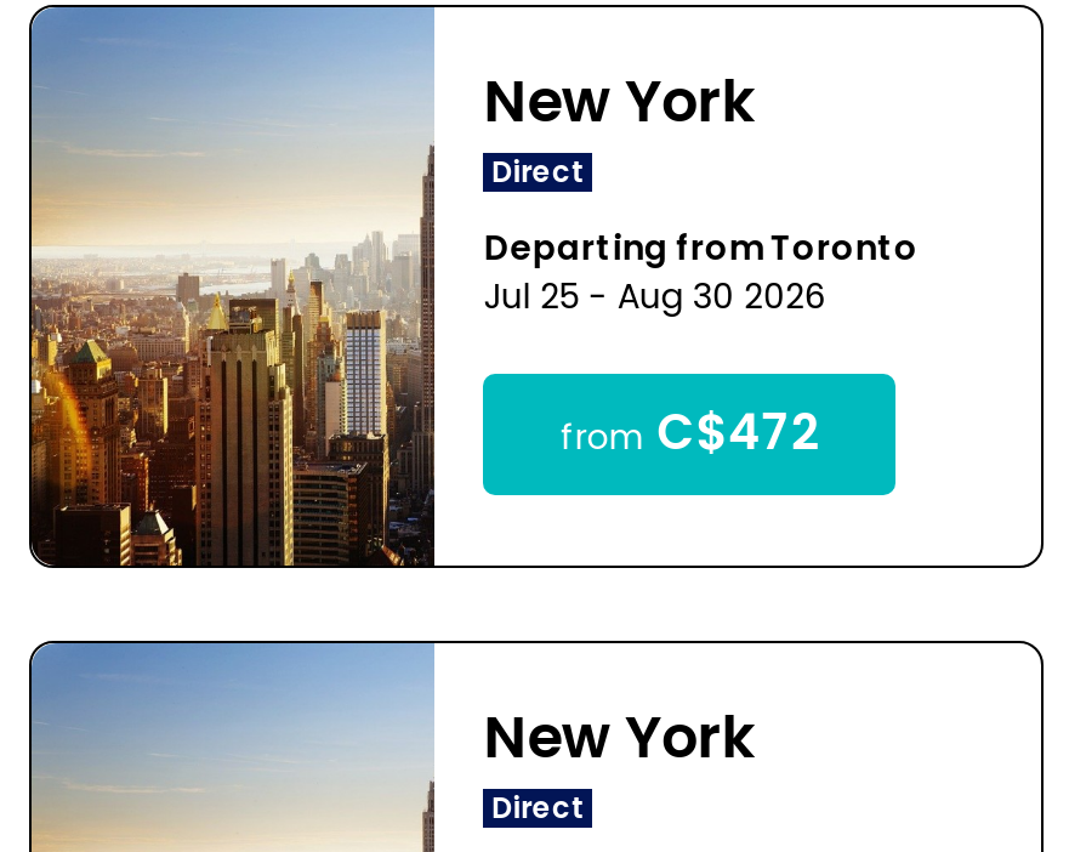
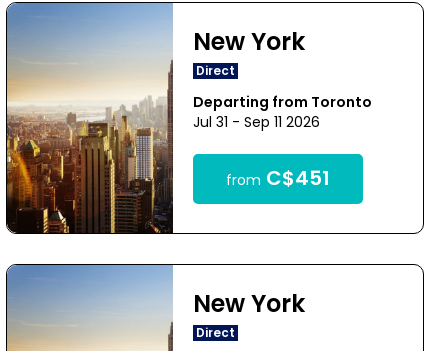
- Jul 25 - Aug 30 2026
+ Jul 31 - Sep 11 2026

- from C$472
+ from C$451
